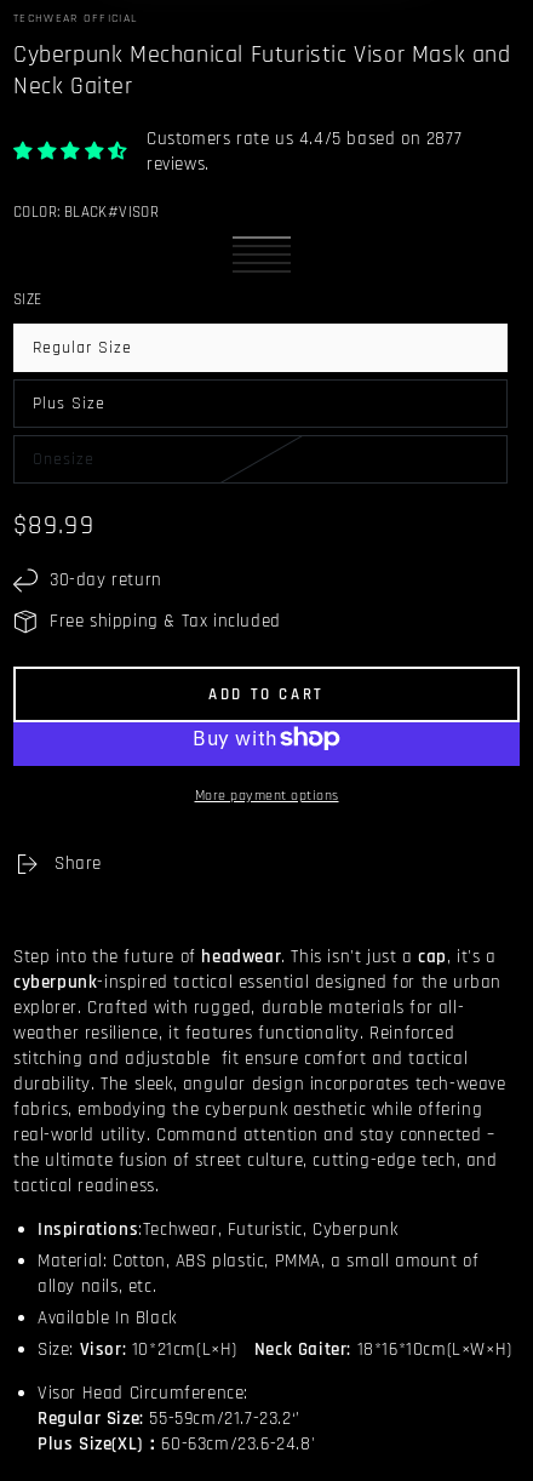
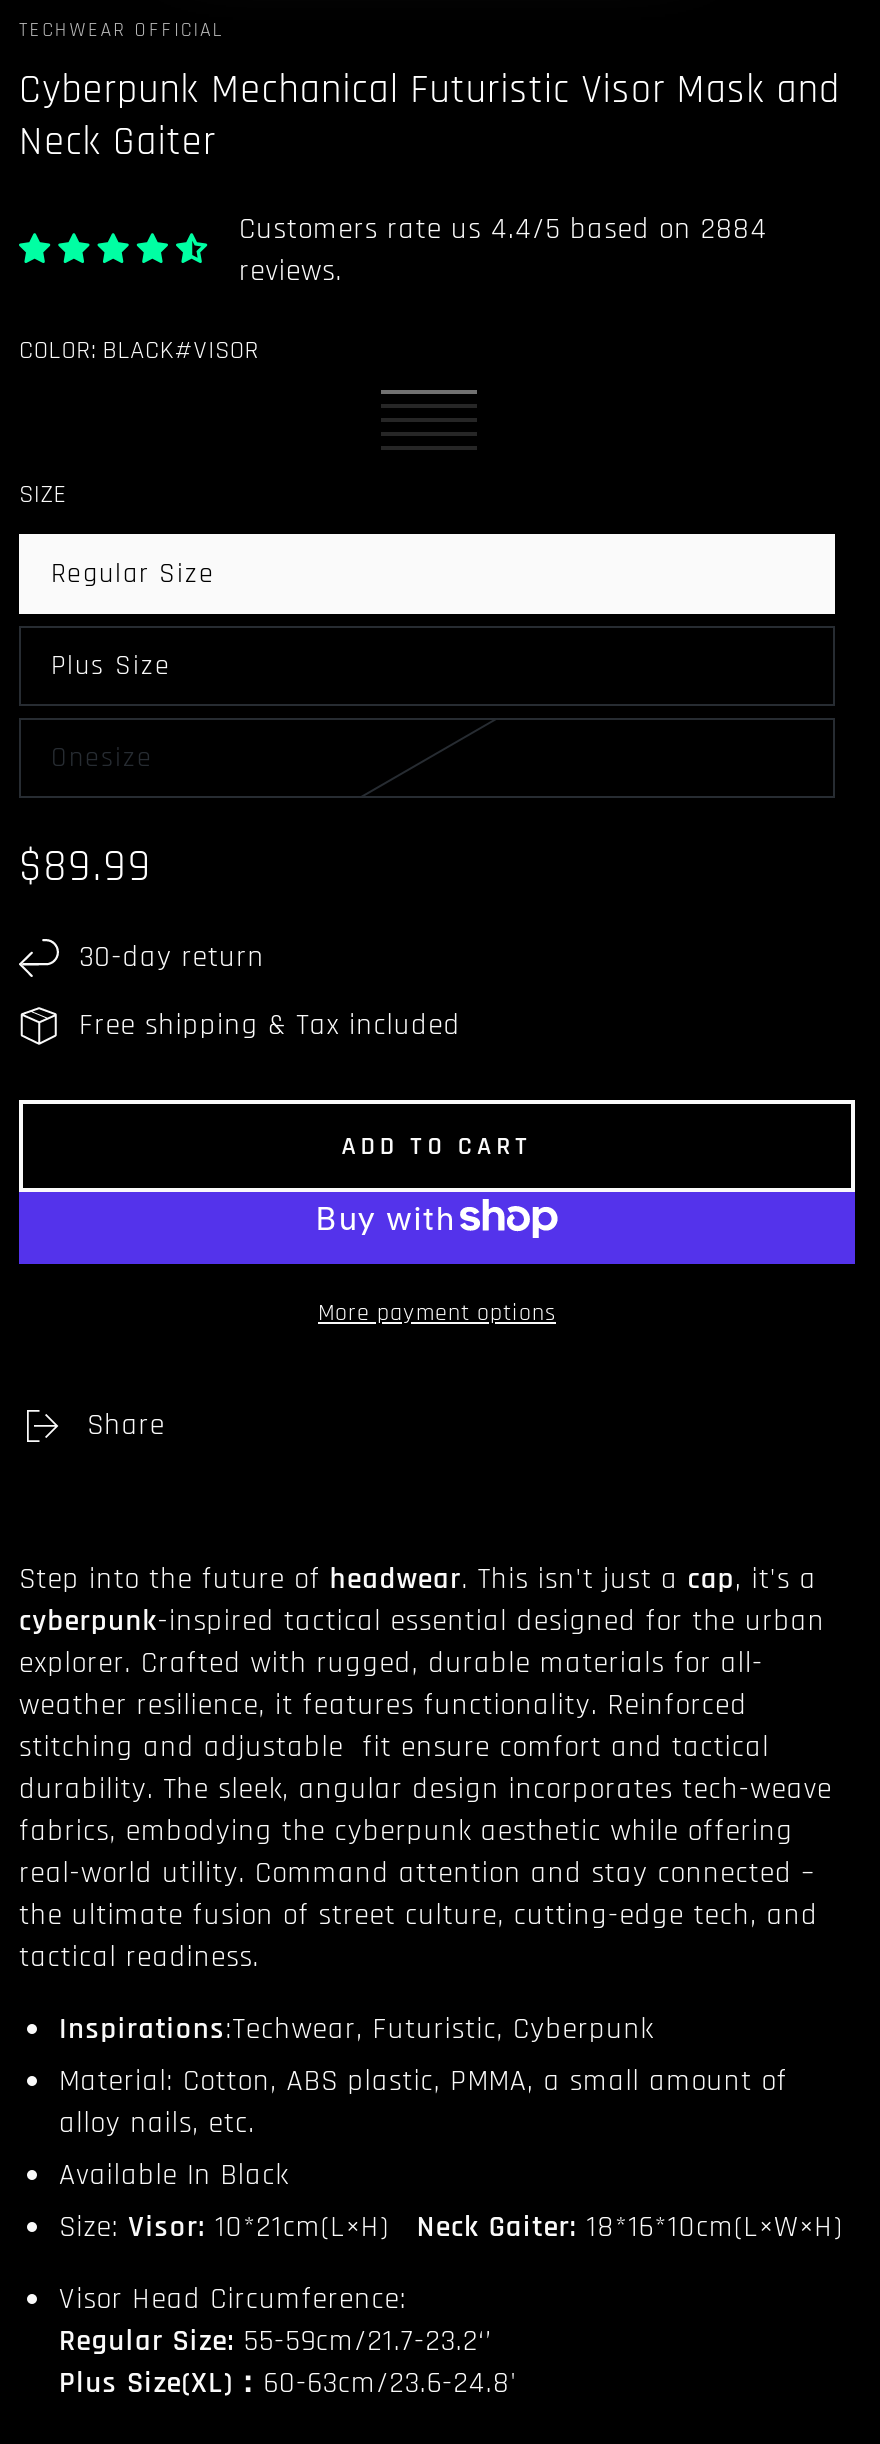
- Customers rate us 4.4/5 based on 2877
+ Customers rate us 4.4/5 based on 2884
